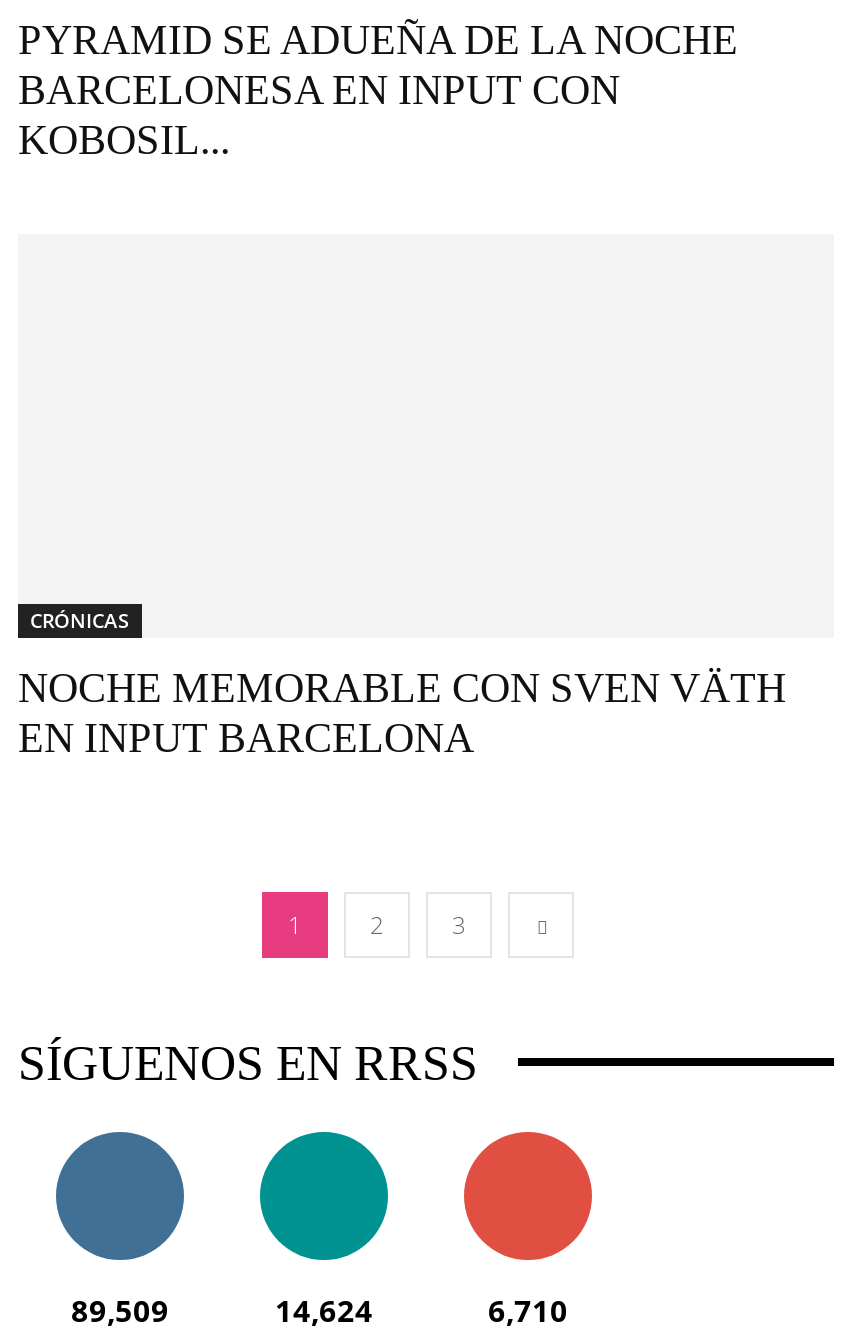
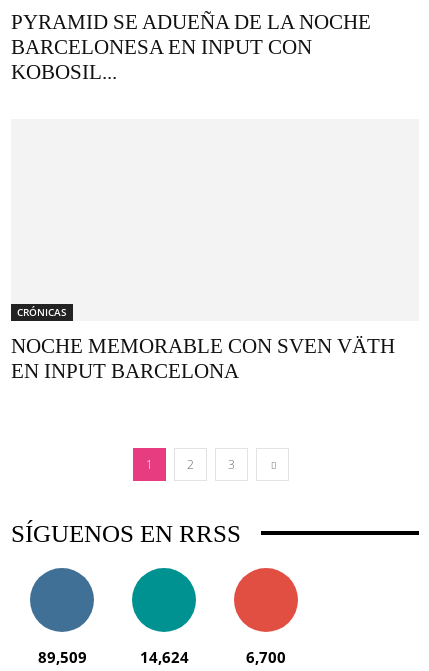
- 6,710
+ 6,700
